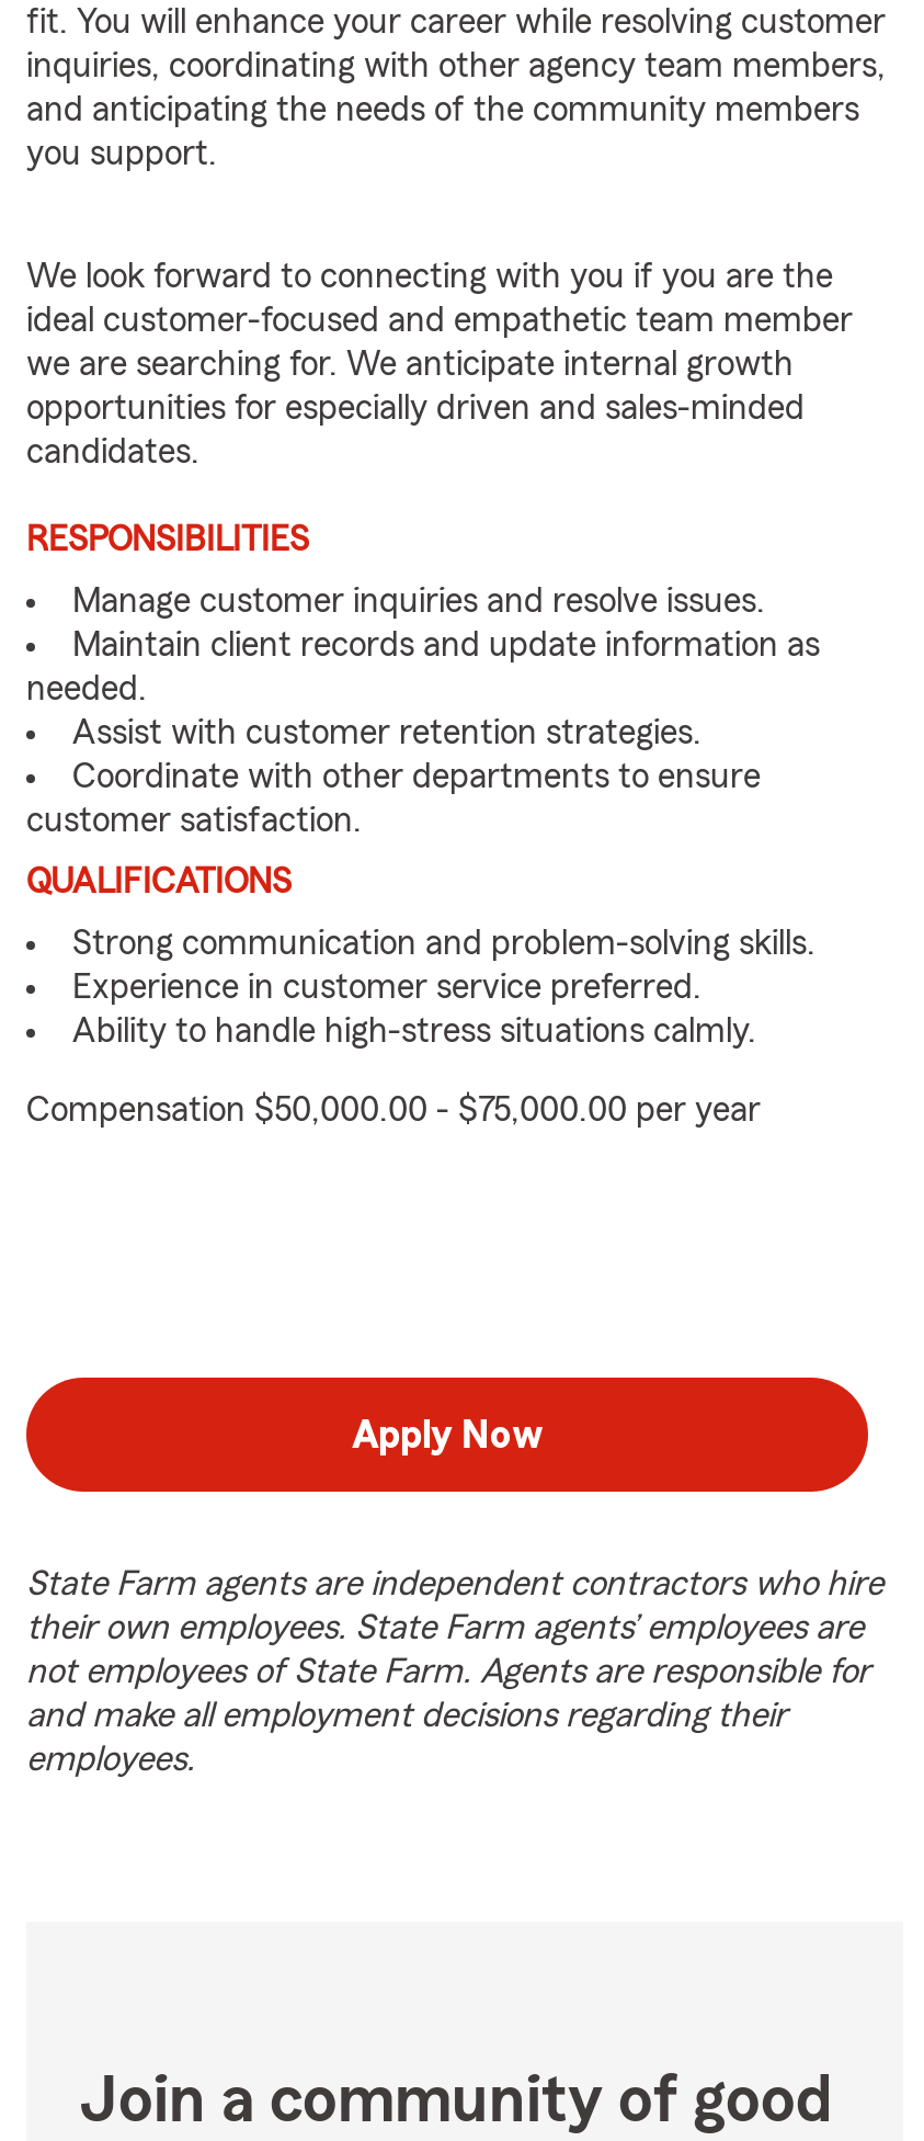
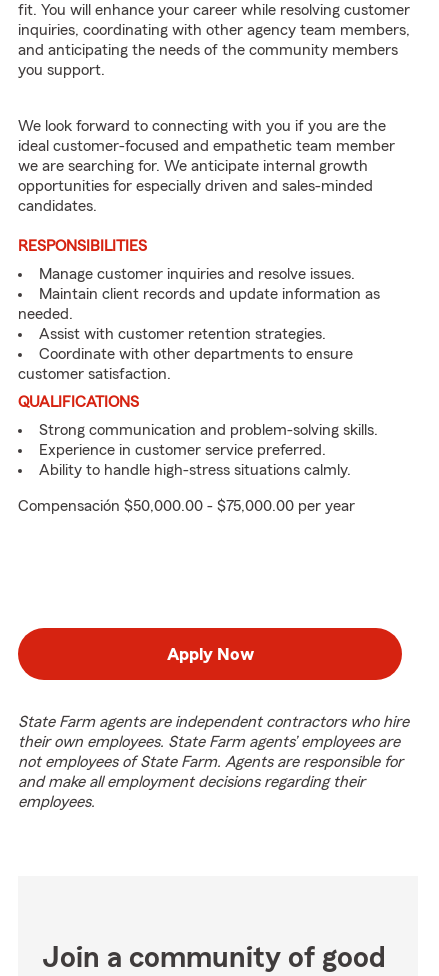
- Compensation $50,000.00 - $75,000.00 per year
+ Compensación $50,000.00 - $75,000.00 per year
